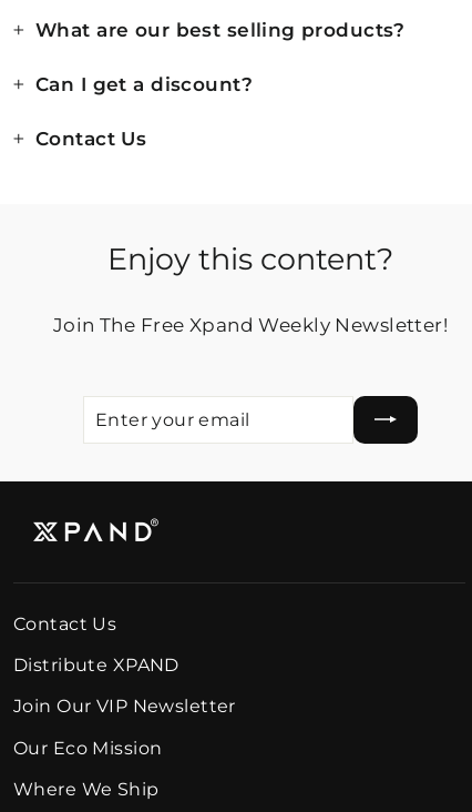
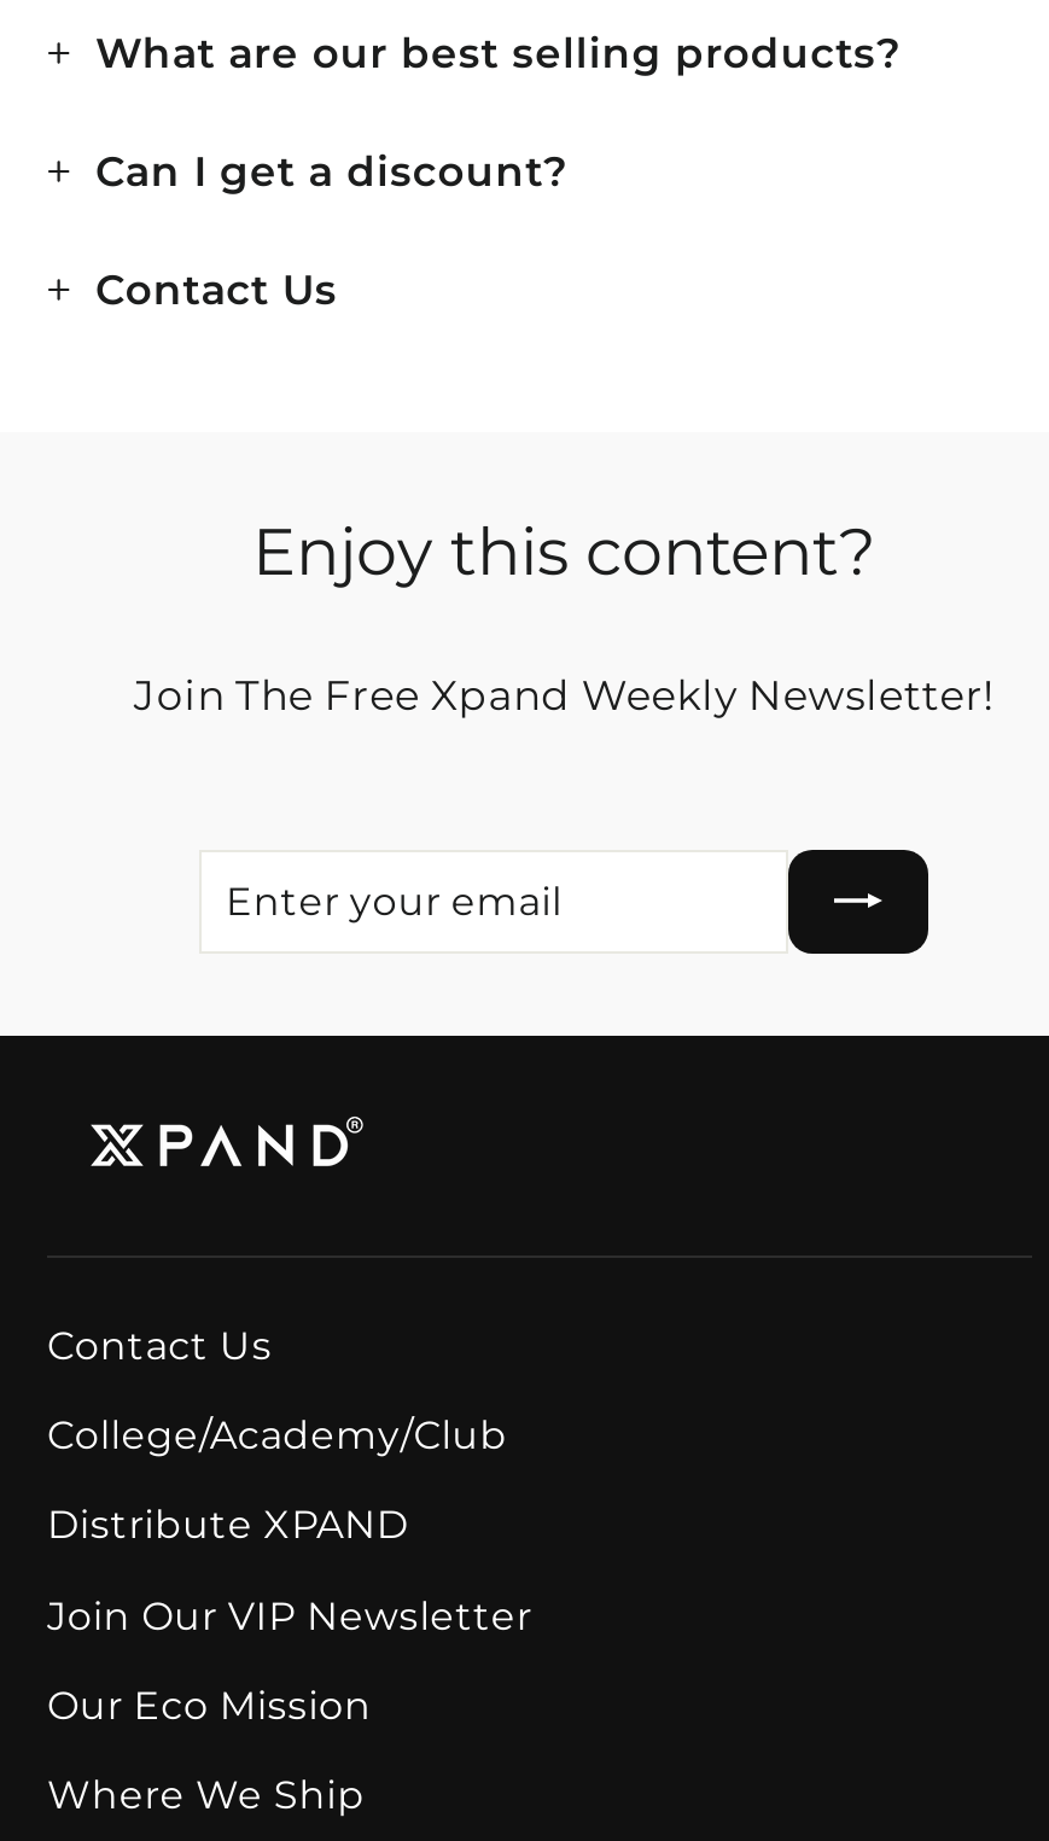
+ College/Academy/Club
